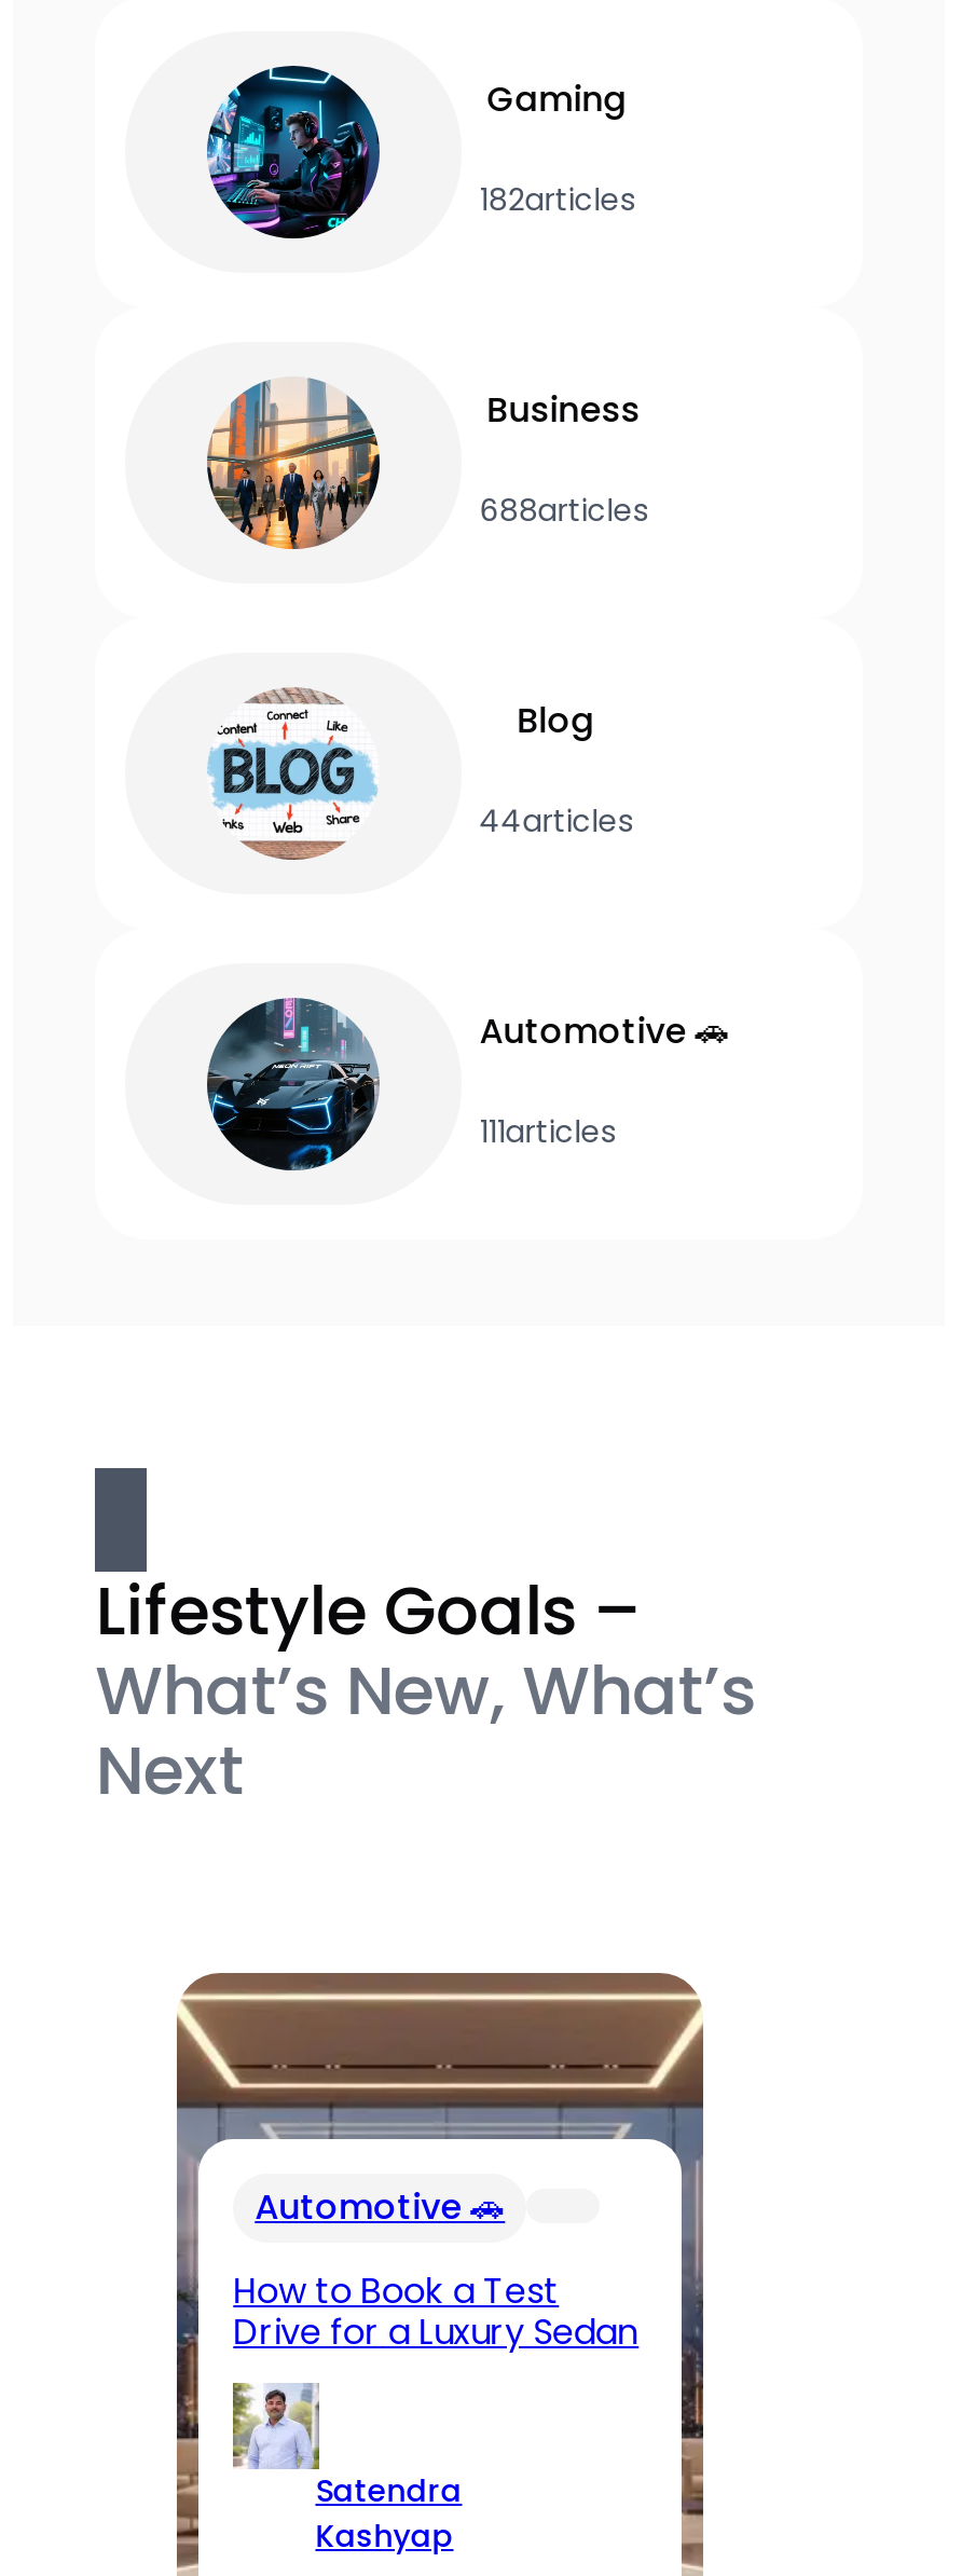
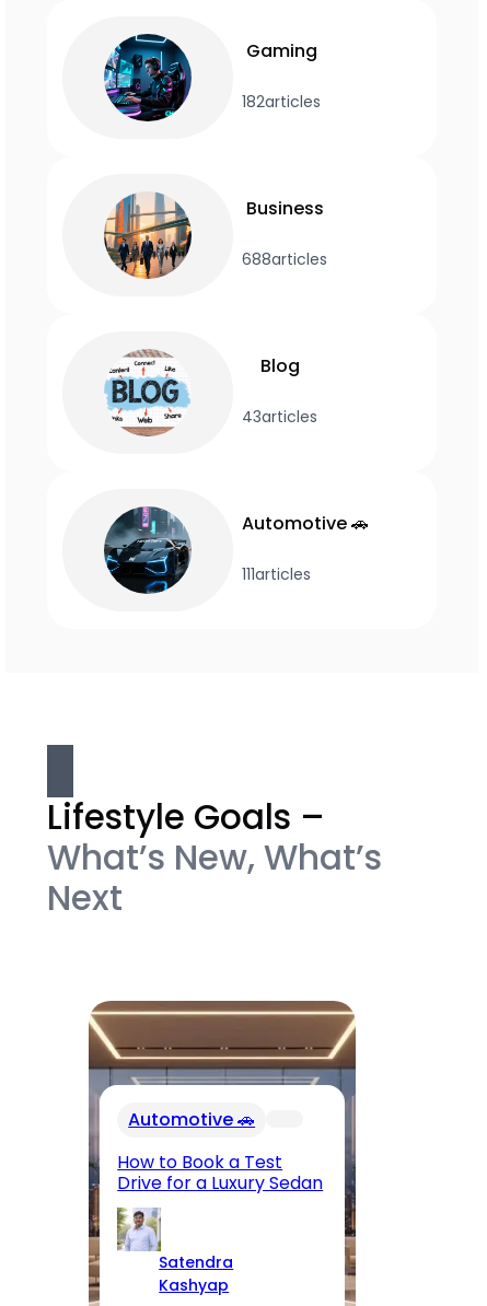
- 44articles
+ 43articles
